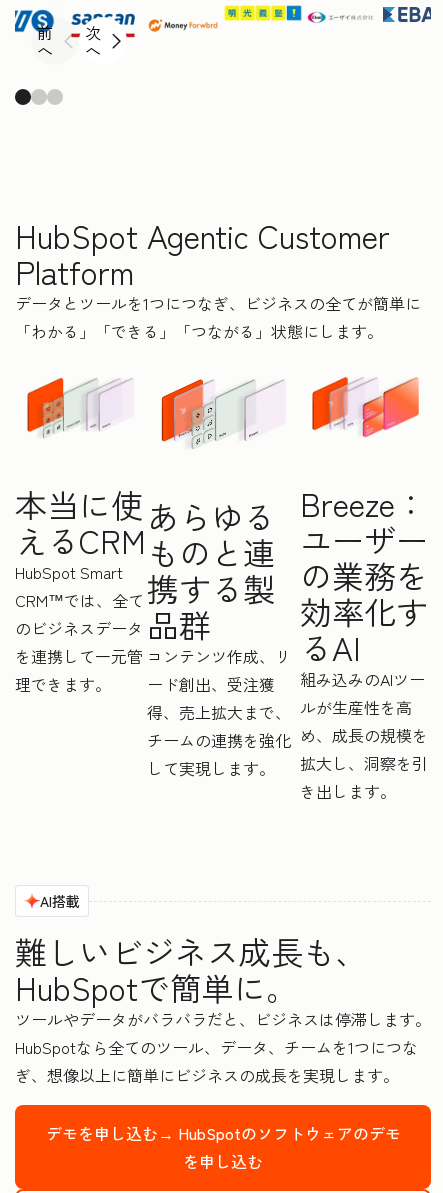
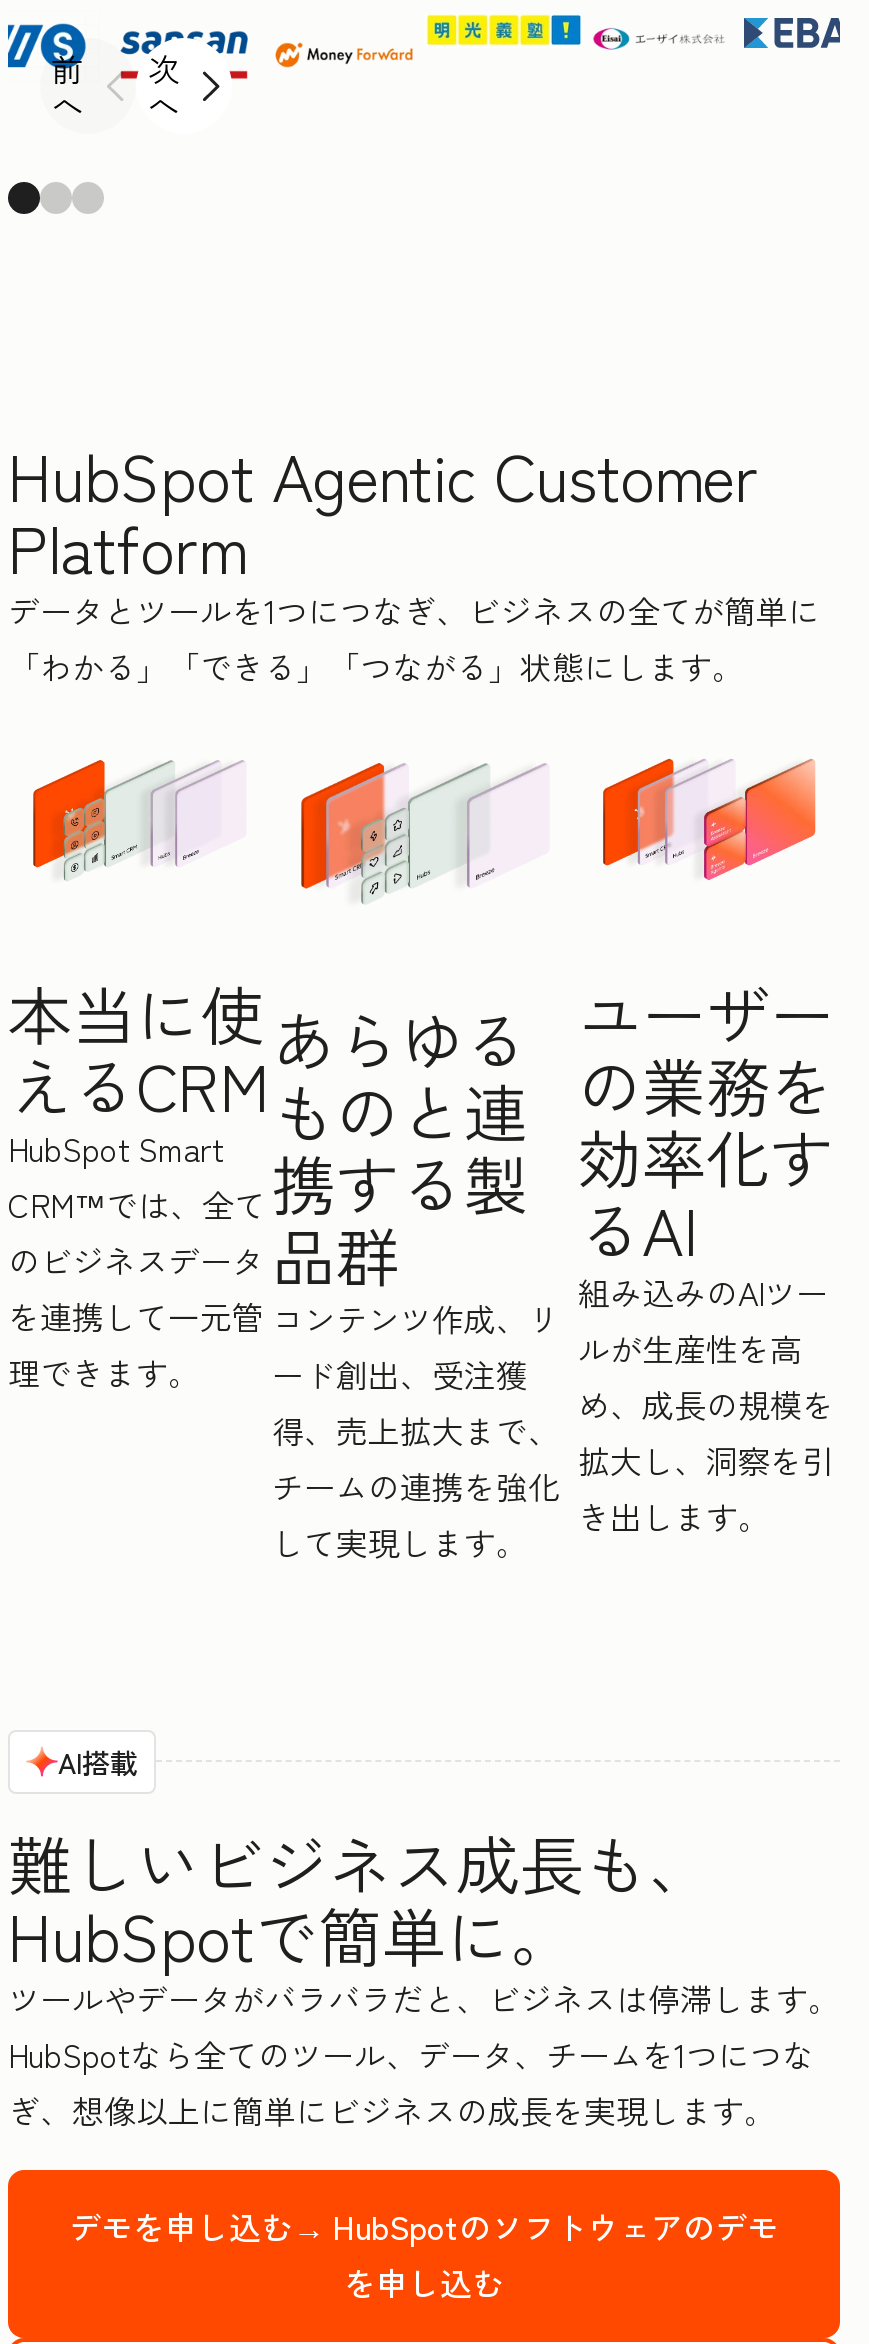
- Breeze：
